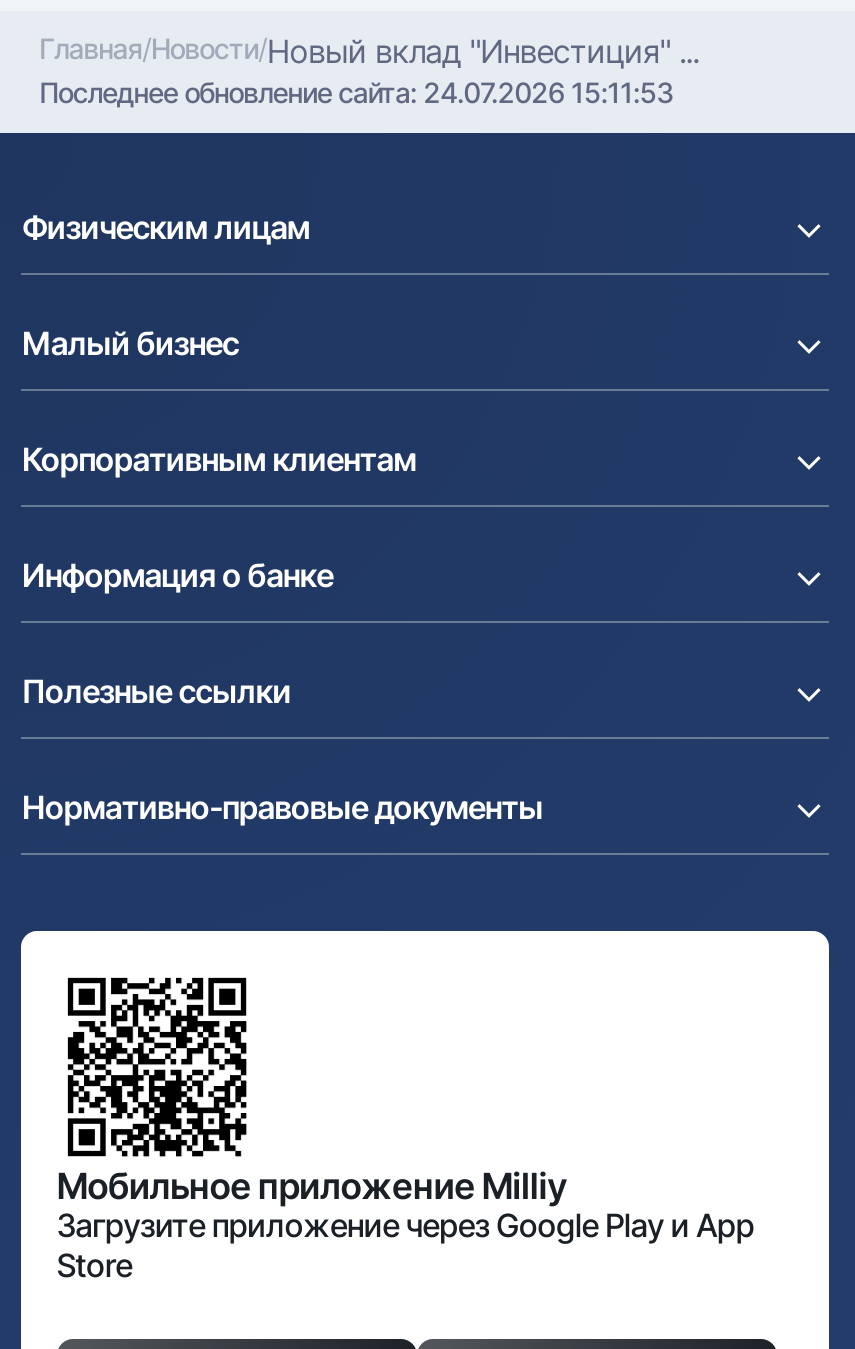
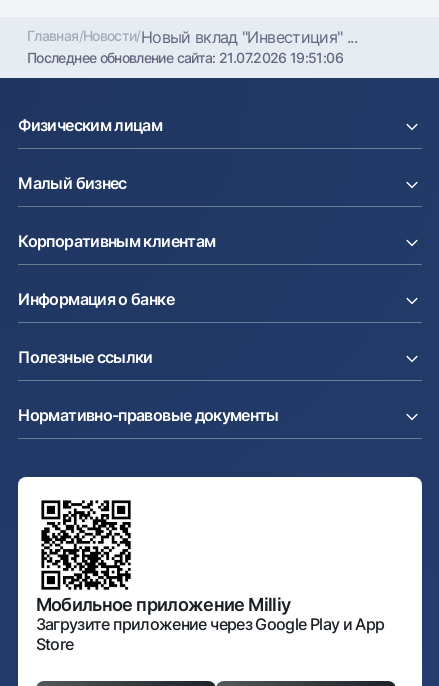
- Последнее обновление сайта: 24.07.2026 15:11:53
+ Последнее обновление сайта: 21.07.2026 19:51:06
